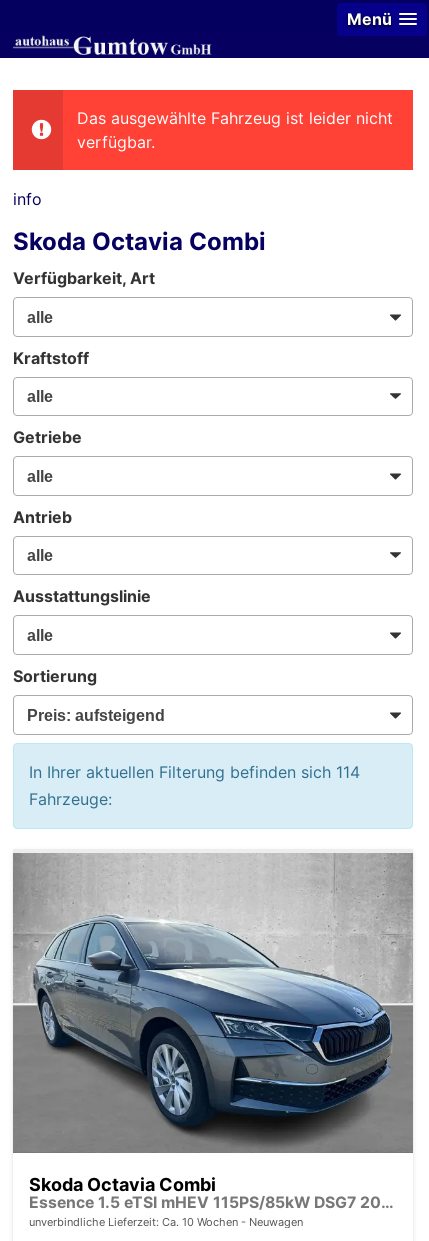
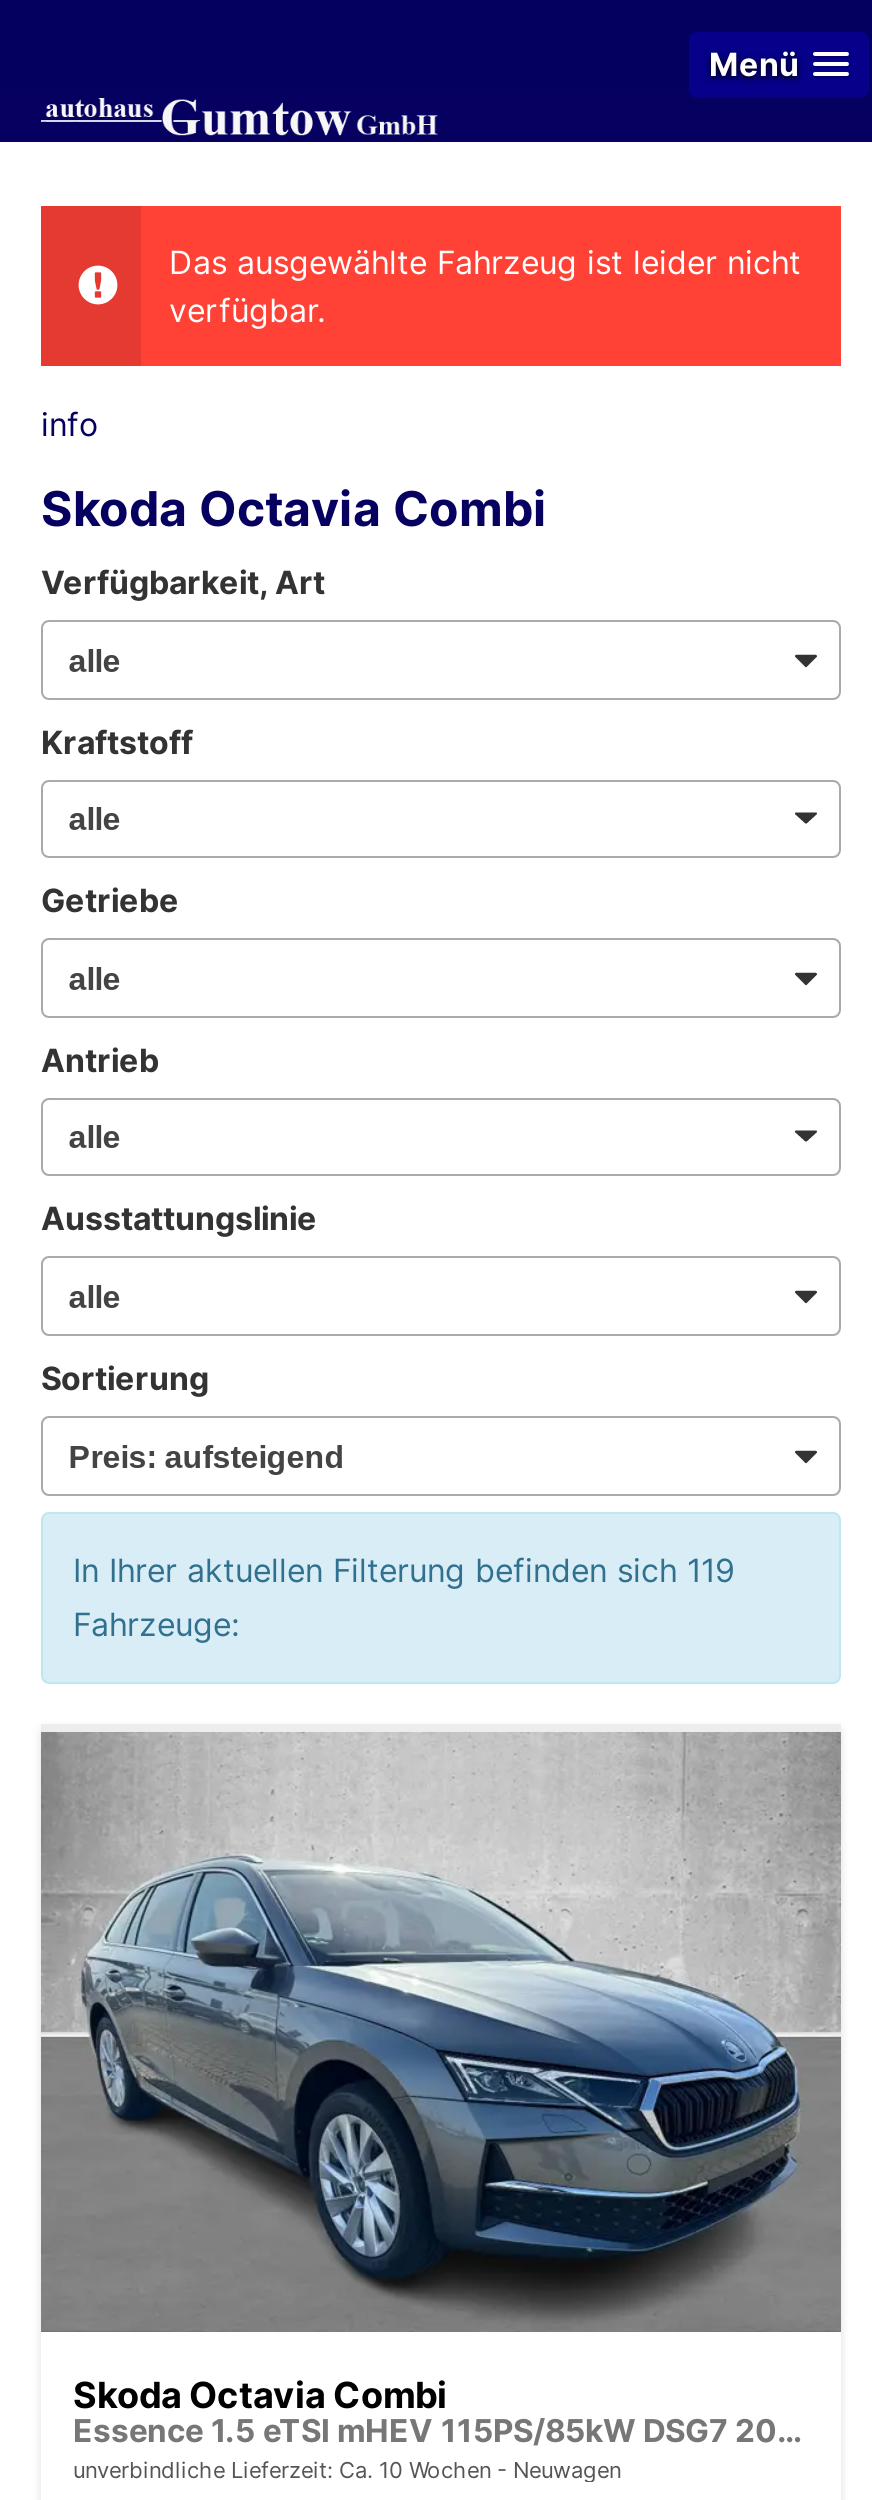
- In Ihrer aktuellen Filterung befinden sich 114
+ In Ihrer aktuellen Filterung befinden sich 119
